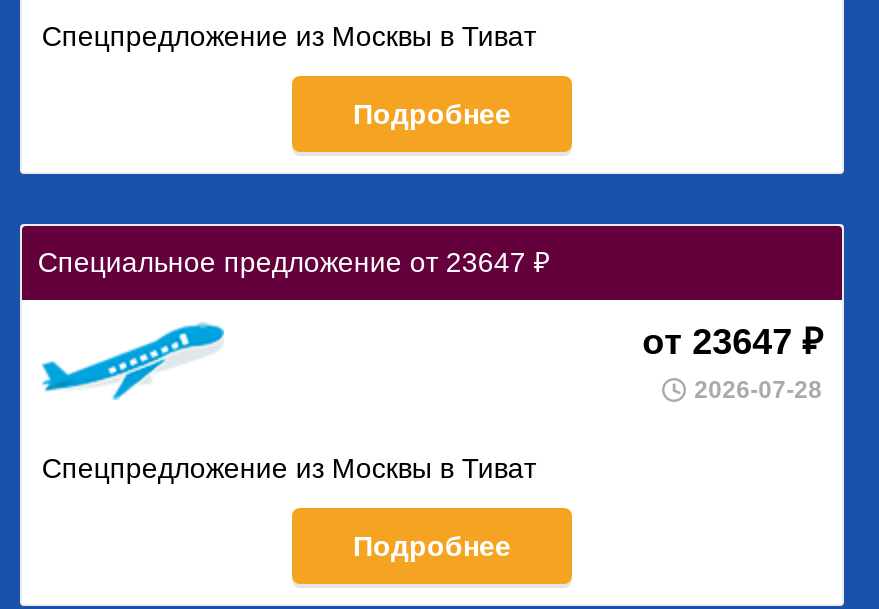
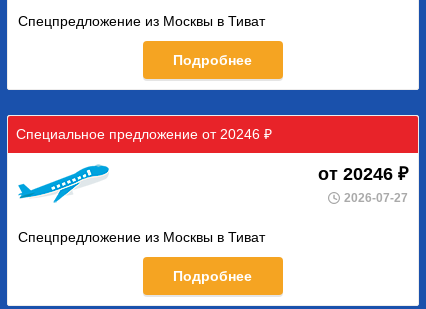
- Специальное предложение от 23647 ₽
+ Специальное предложение от 20246 ₽

- от 23647 ₽
+ от 20246 ₽

- 2026-07-28
+ 2026-07-27
